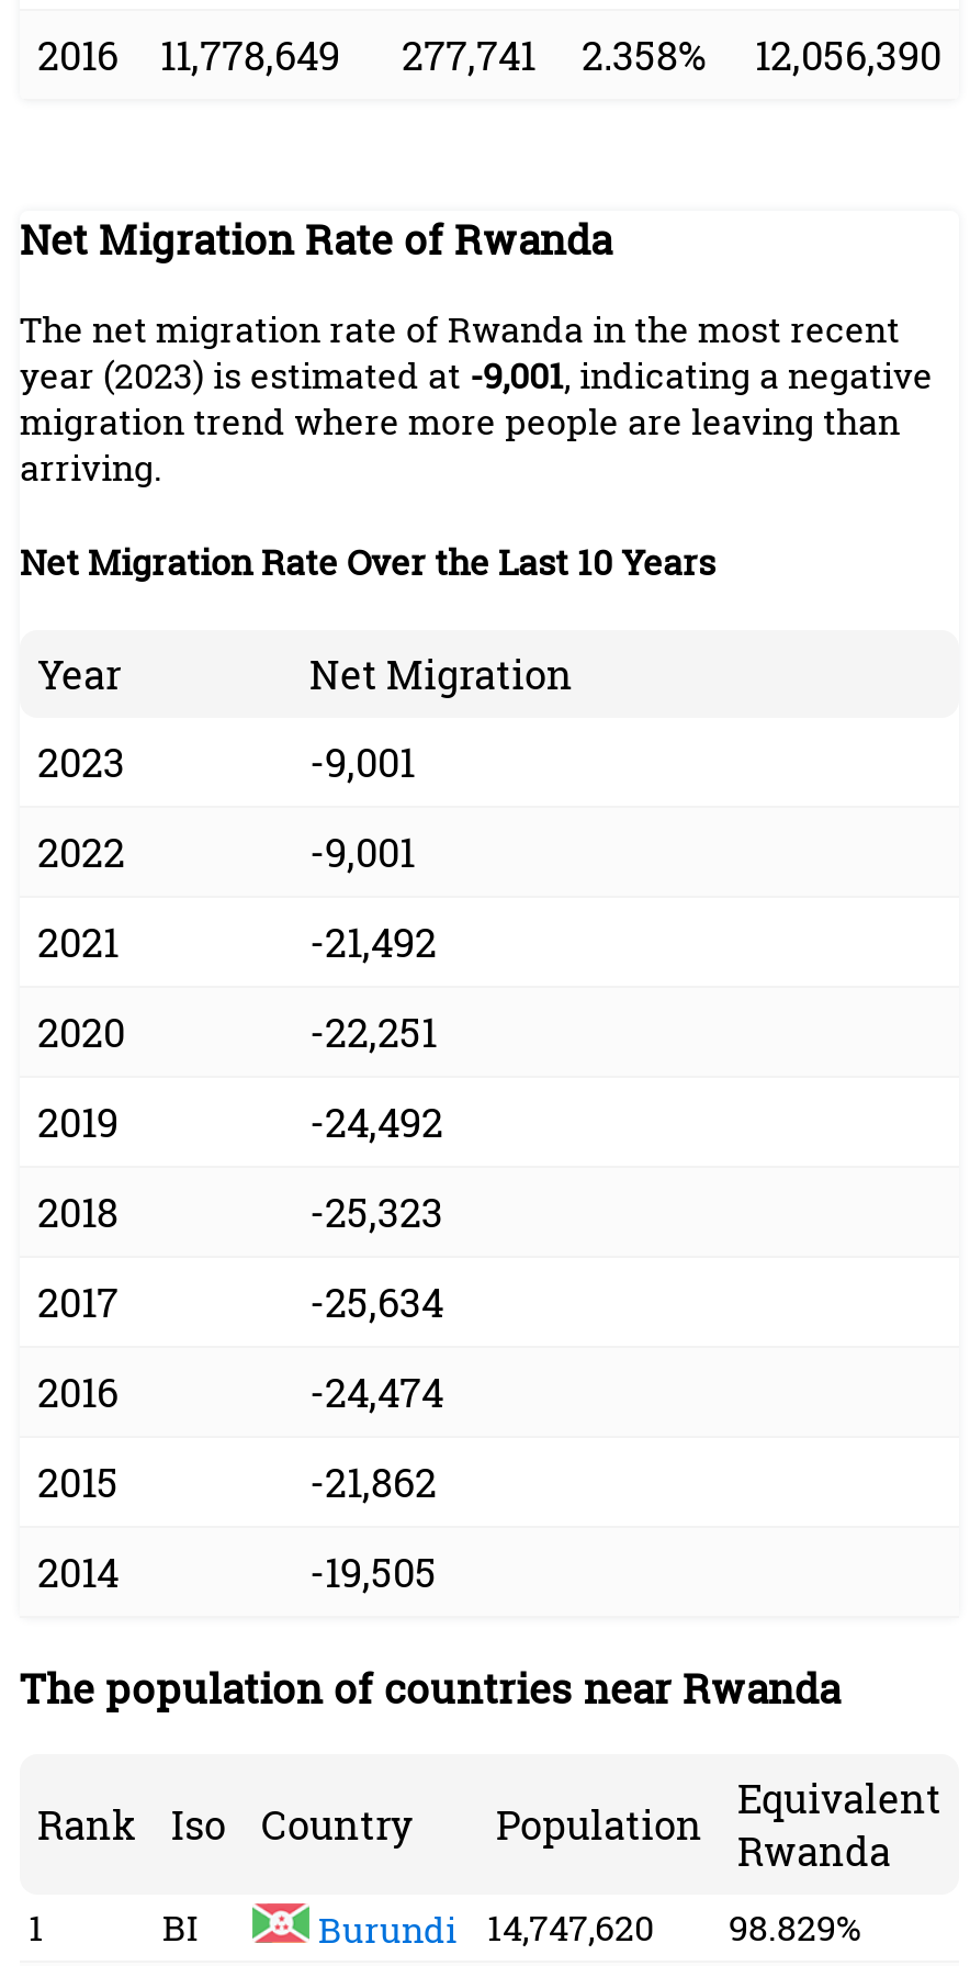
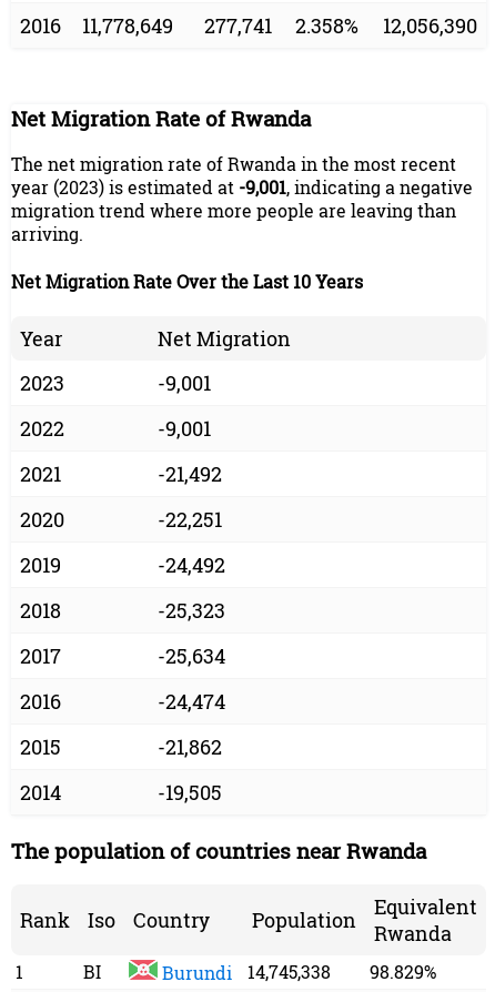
- Burundi 14,747,620 98.829%
+ Burundi 14,745,338 98.829%
